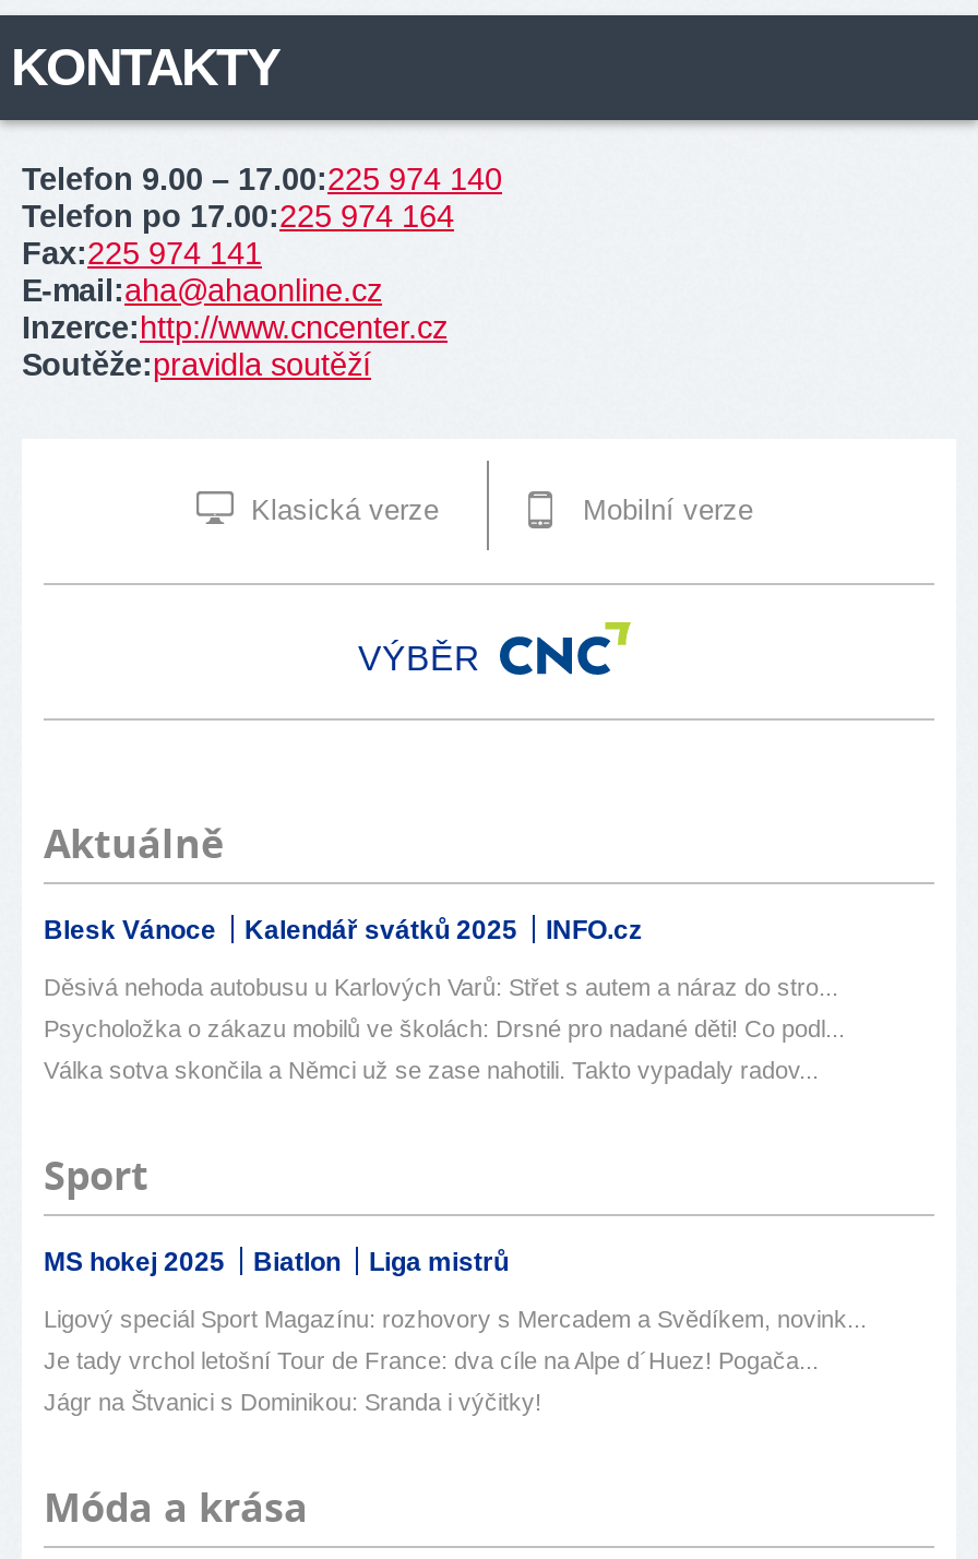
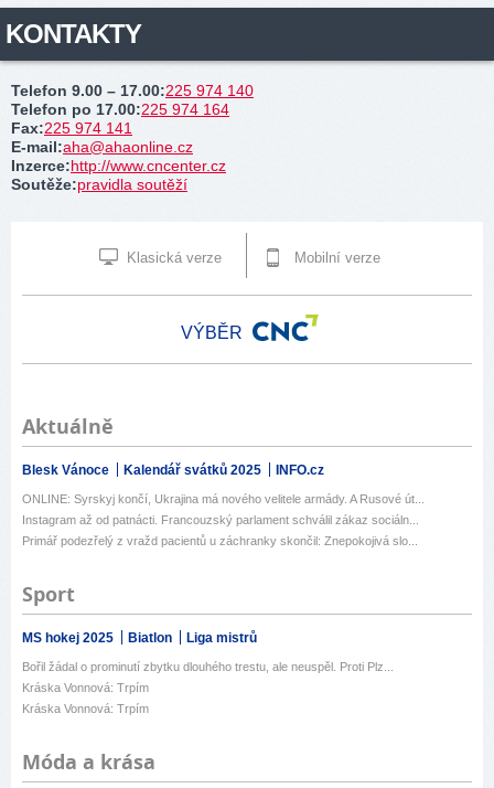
- Děsivá nehoda autobusu u Karlových Varů: Střet s autem a náraz do stro...
+ ONLINE: Syrskyj končí, Ukrajina má nového velitele armády. A Rusové út...

- Psycholožka o zákazu mobilů ve školách: Drsné pro nadané děti! Co podl...
+ Instagram až od patnácti. Francouzský parlament schválil zákaz sociáln...

- Válka sotva skončila a Němci už se zase nahotili. Takto vypadaly radov...
+ Primář podezřelý z vražd pacientů u záchranky skončil: Znepokojivá slo...

- Ligový speciál Sport Magazínu: rozhovory s Mercadem a Svědíkem, novink...
+ Bořil žádal o prominutí zbytku dlouhého trestu, ale neuspěl. Proti Plz...

- Je tady vrchol letošní Tour de France: dva cíle na Alpe d´Huez! Pogača...
+ Kráska Vonnová: Trpím

- Jágr na Štvanici s Dominikou: Sranda i výčitky!
+ Kráska Vonnová: Trpím
